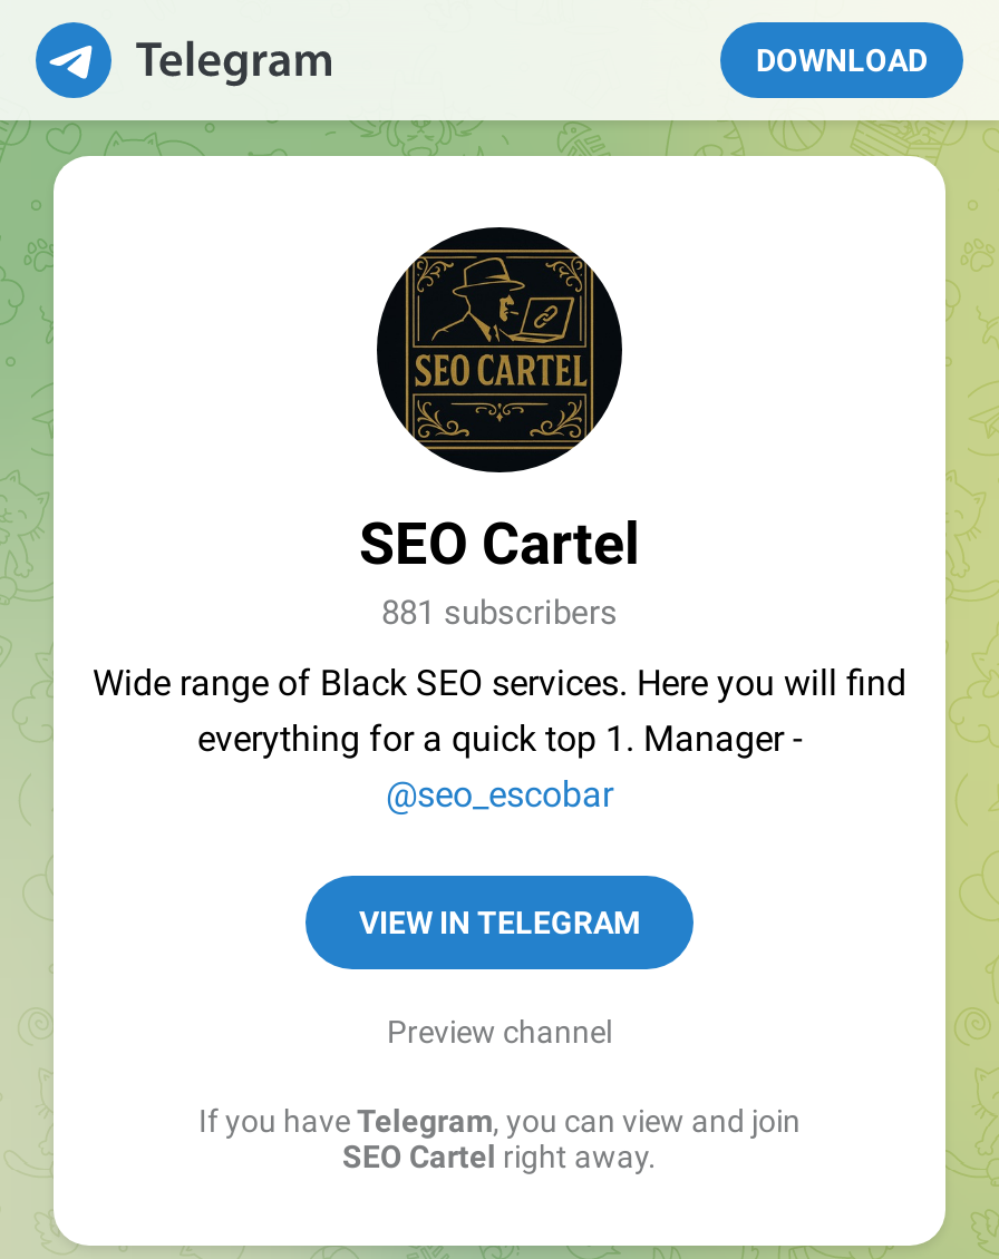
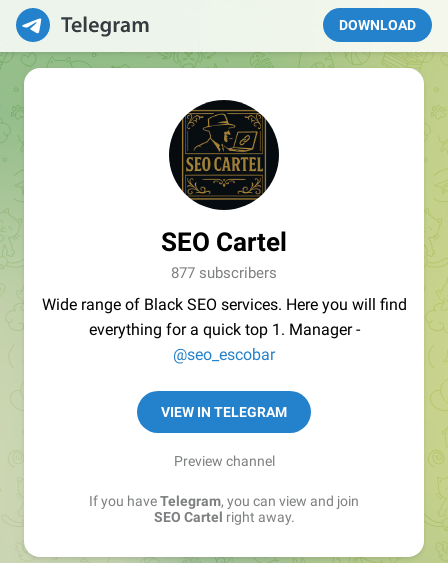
- 881 subscribers
+ 877 subscribers
